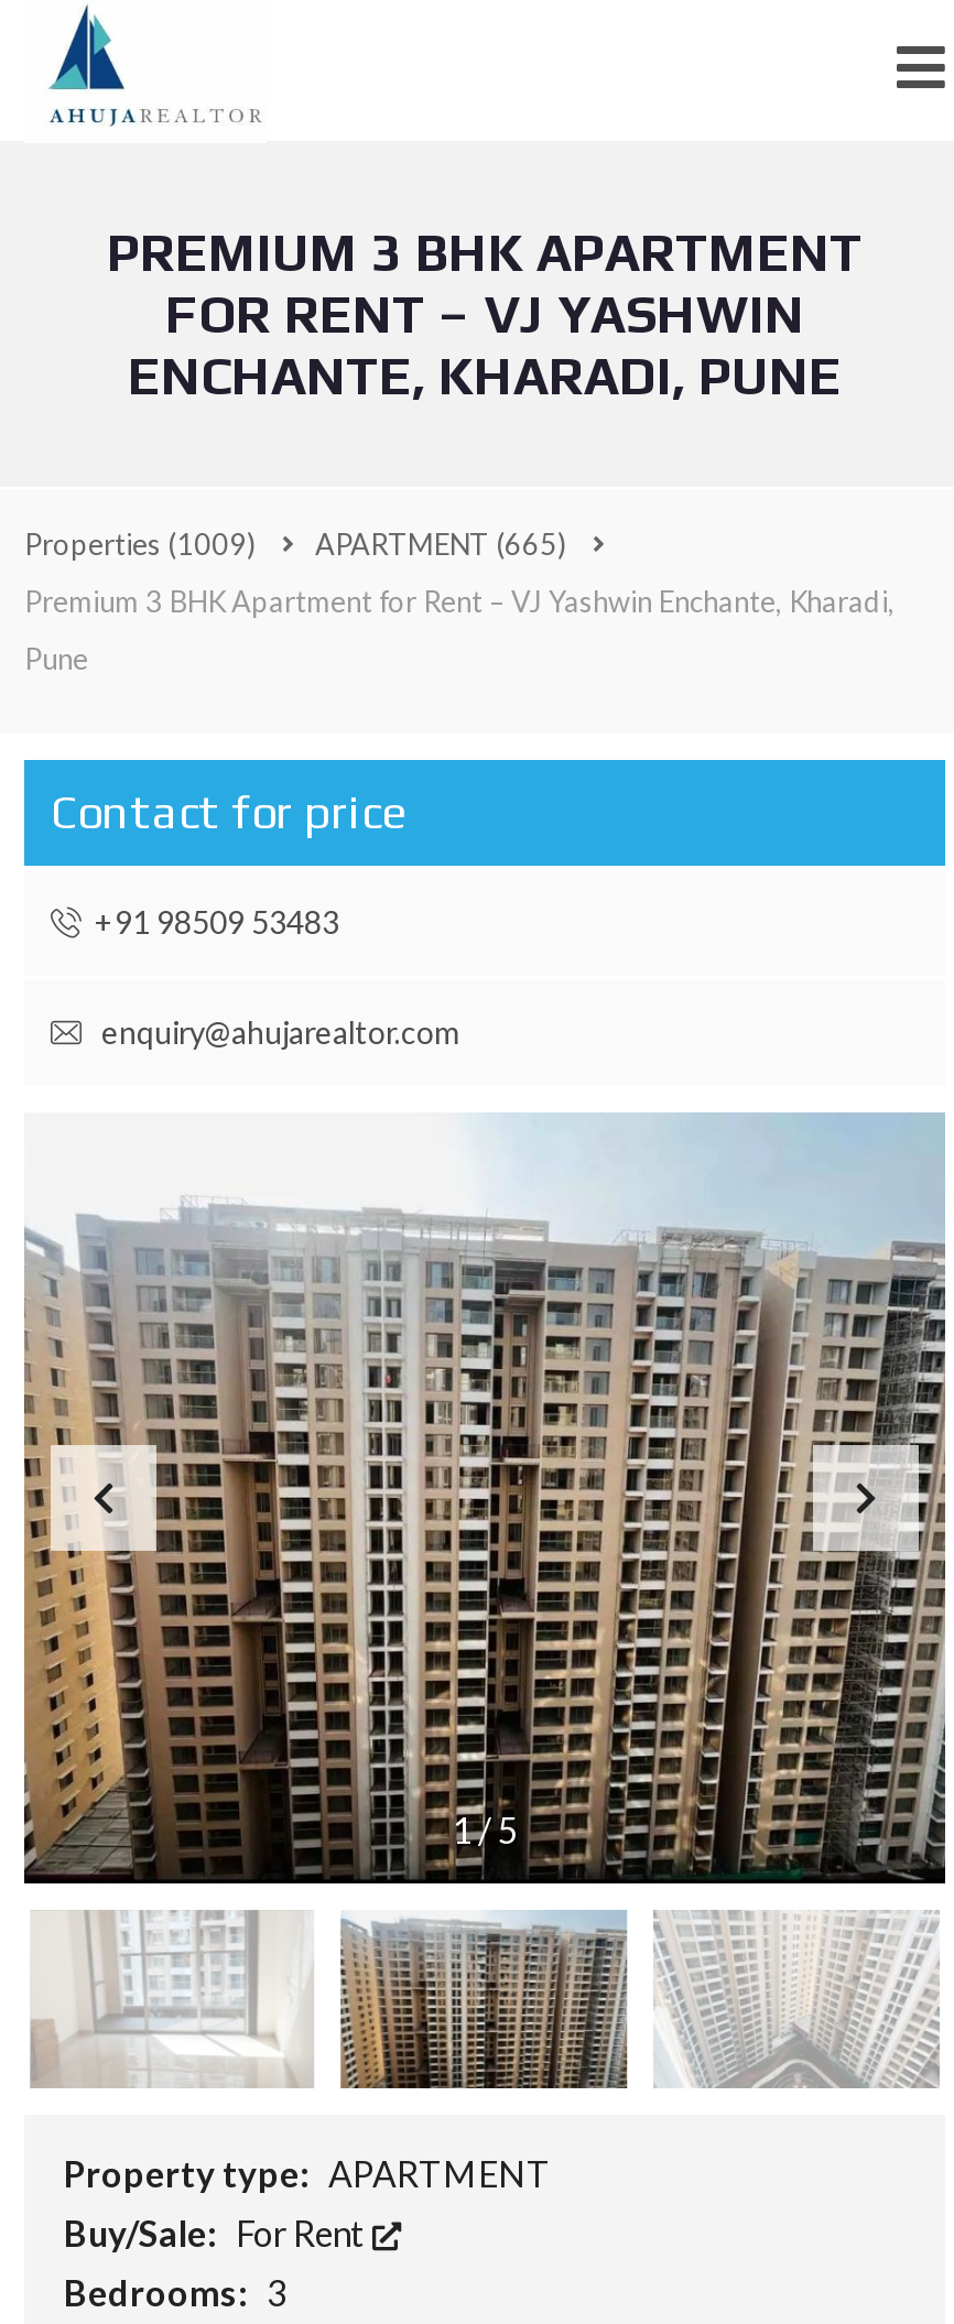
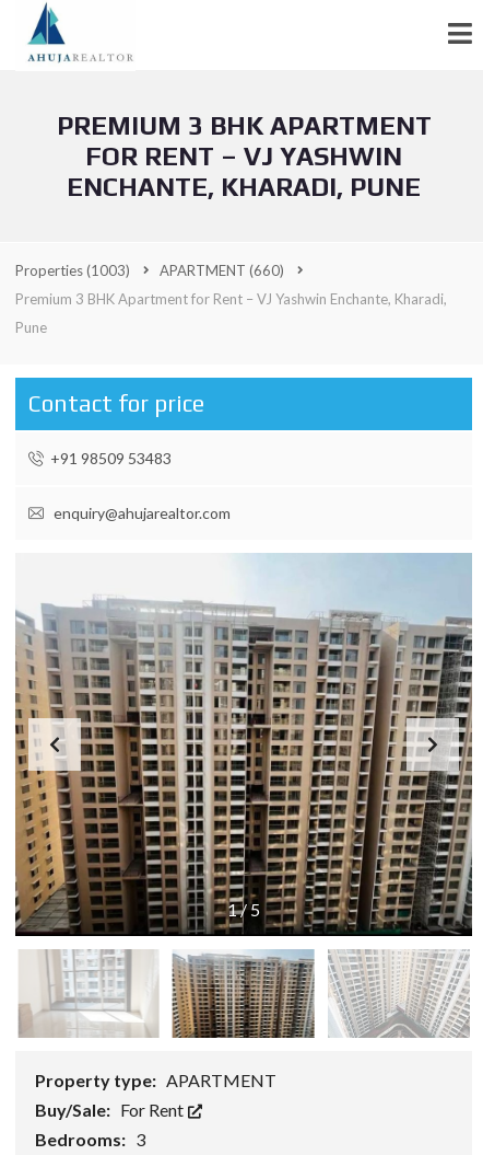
- Properties (1009)
+ Properties (1003)

- APARTMENT (665)
+ APARTMENT (660)
